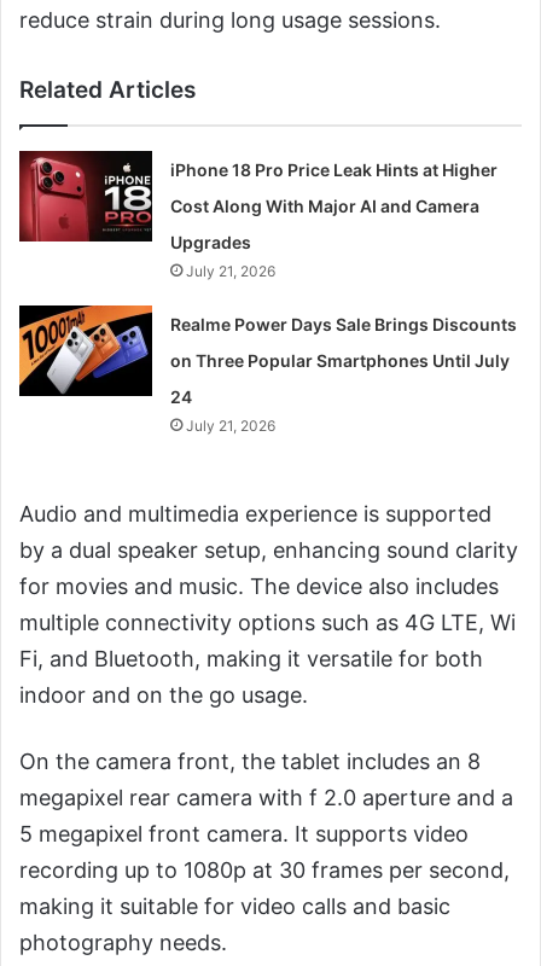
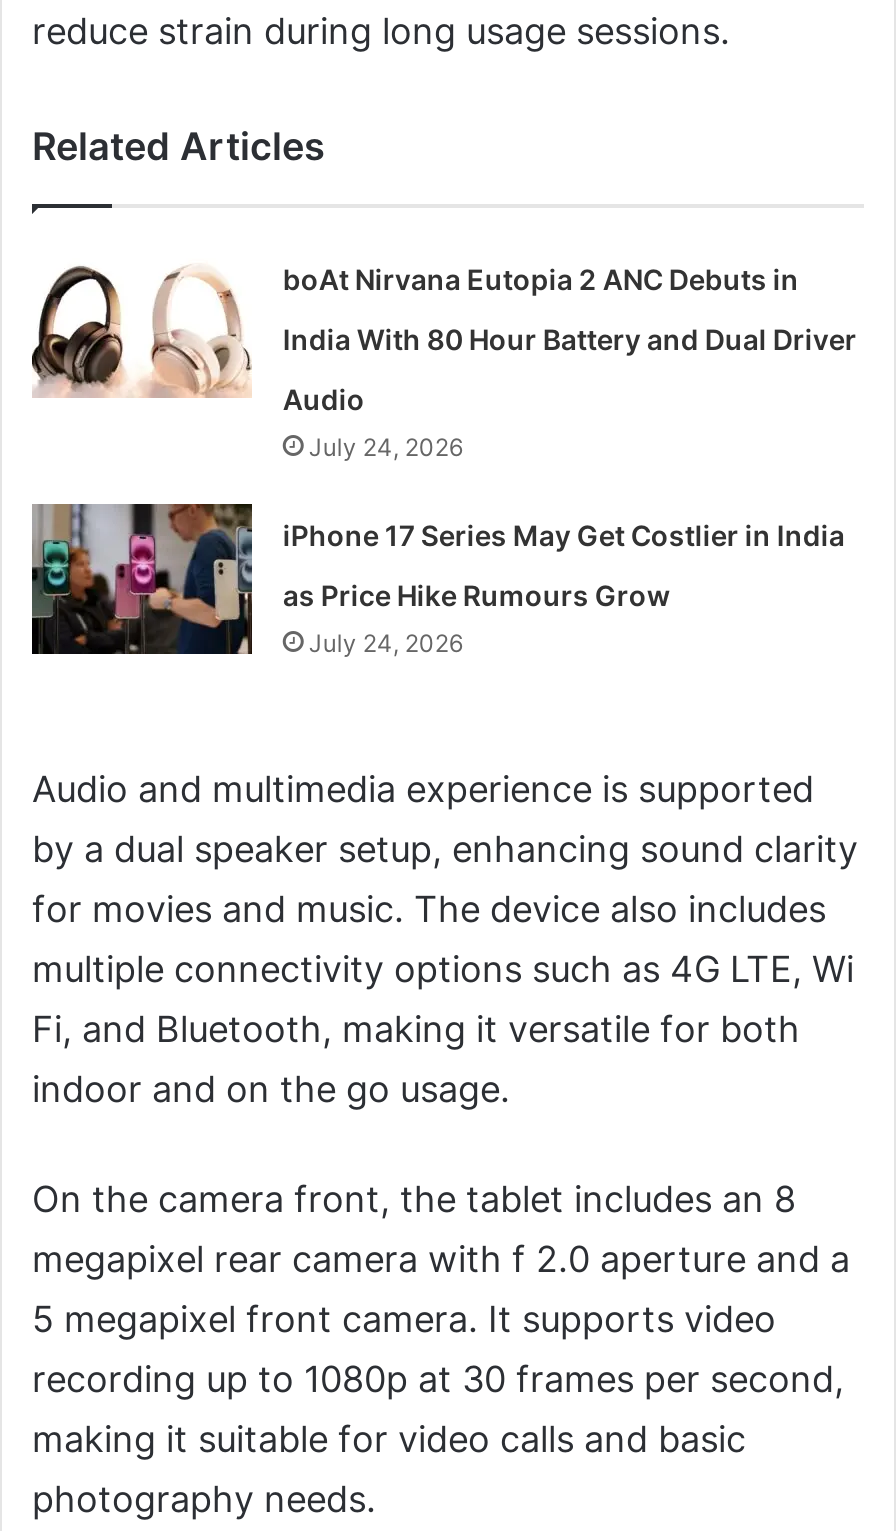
- [image]
- iPhone 18 Pro Price Leak Hints at Higher
- Cost Along With Major AI and Camera
- Upgrades
- July 21, 2026
- Realme Power Days Sale Brings Discounts
- on Three Popular Smartphones Until July
- 24
- July 21, 2026
+ [image]
+ boAt Nirvana Eutopia 2 ANC Debuts in
+ India With 80 Hour Battery and Dual Driver
+ Audio
+ July 24, 2026
+ iPhone 17 Series May Get Costlier in India
+ as Price Hike Rumours Grow
+ July 24, 2026

- [image]
+ [image]
